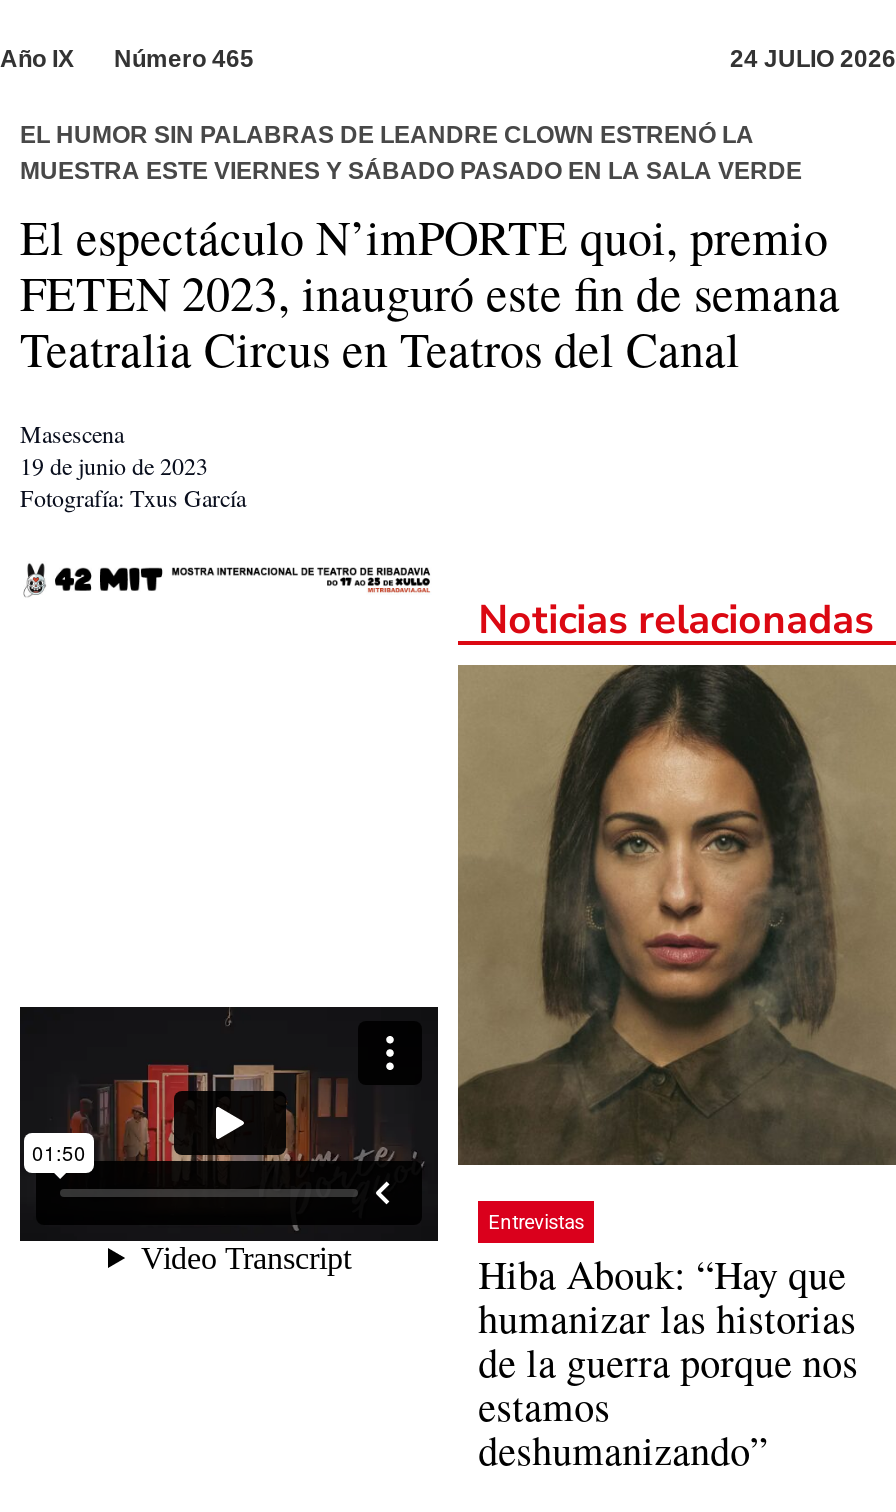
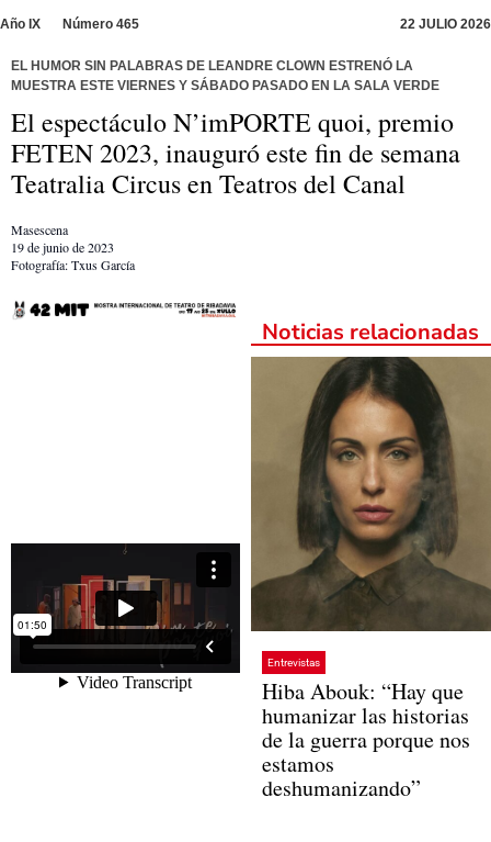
- 24 JULIO 2026
+ 22 JULIO 2026
